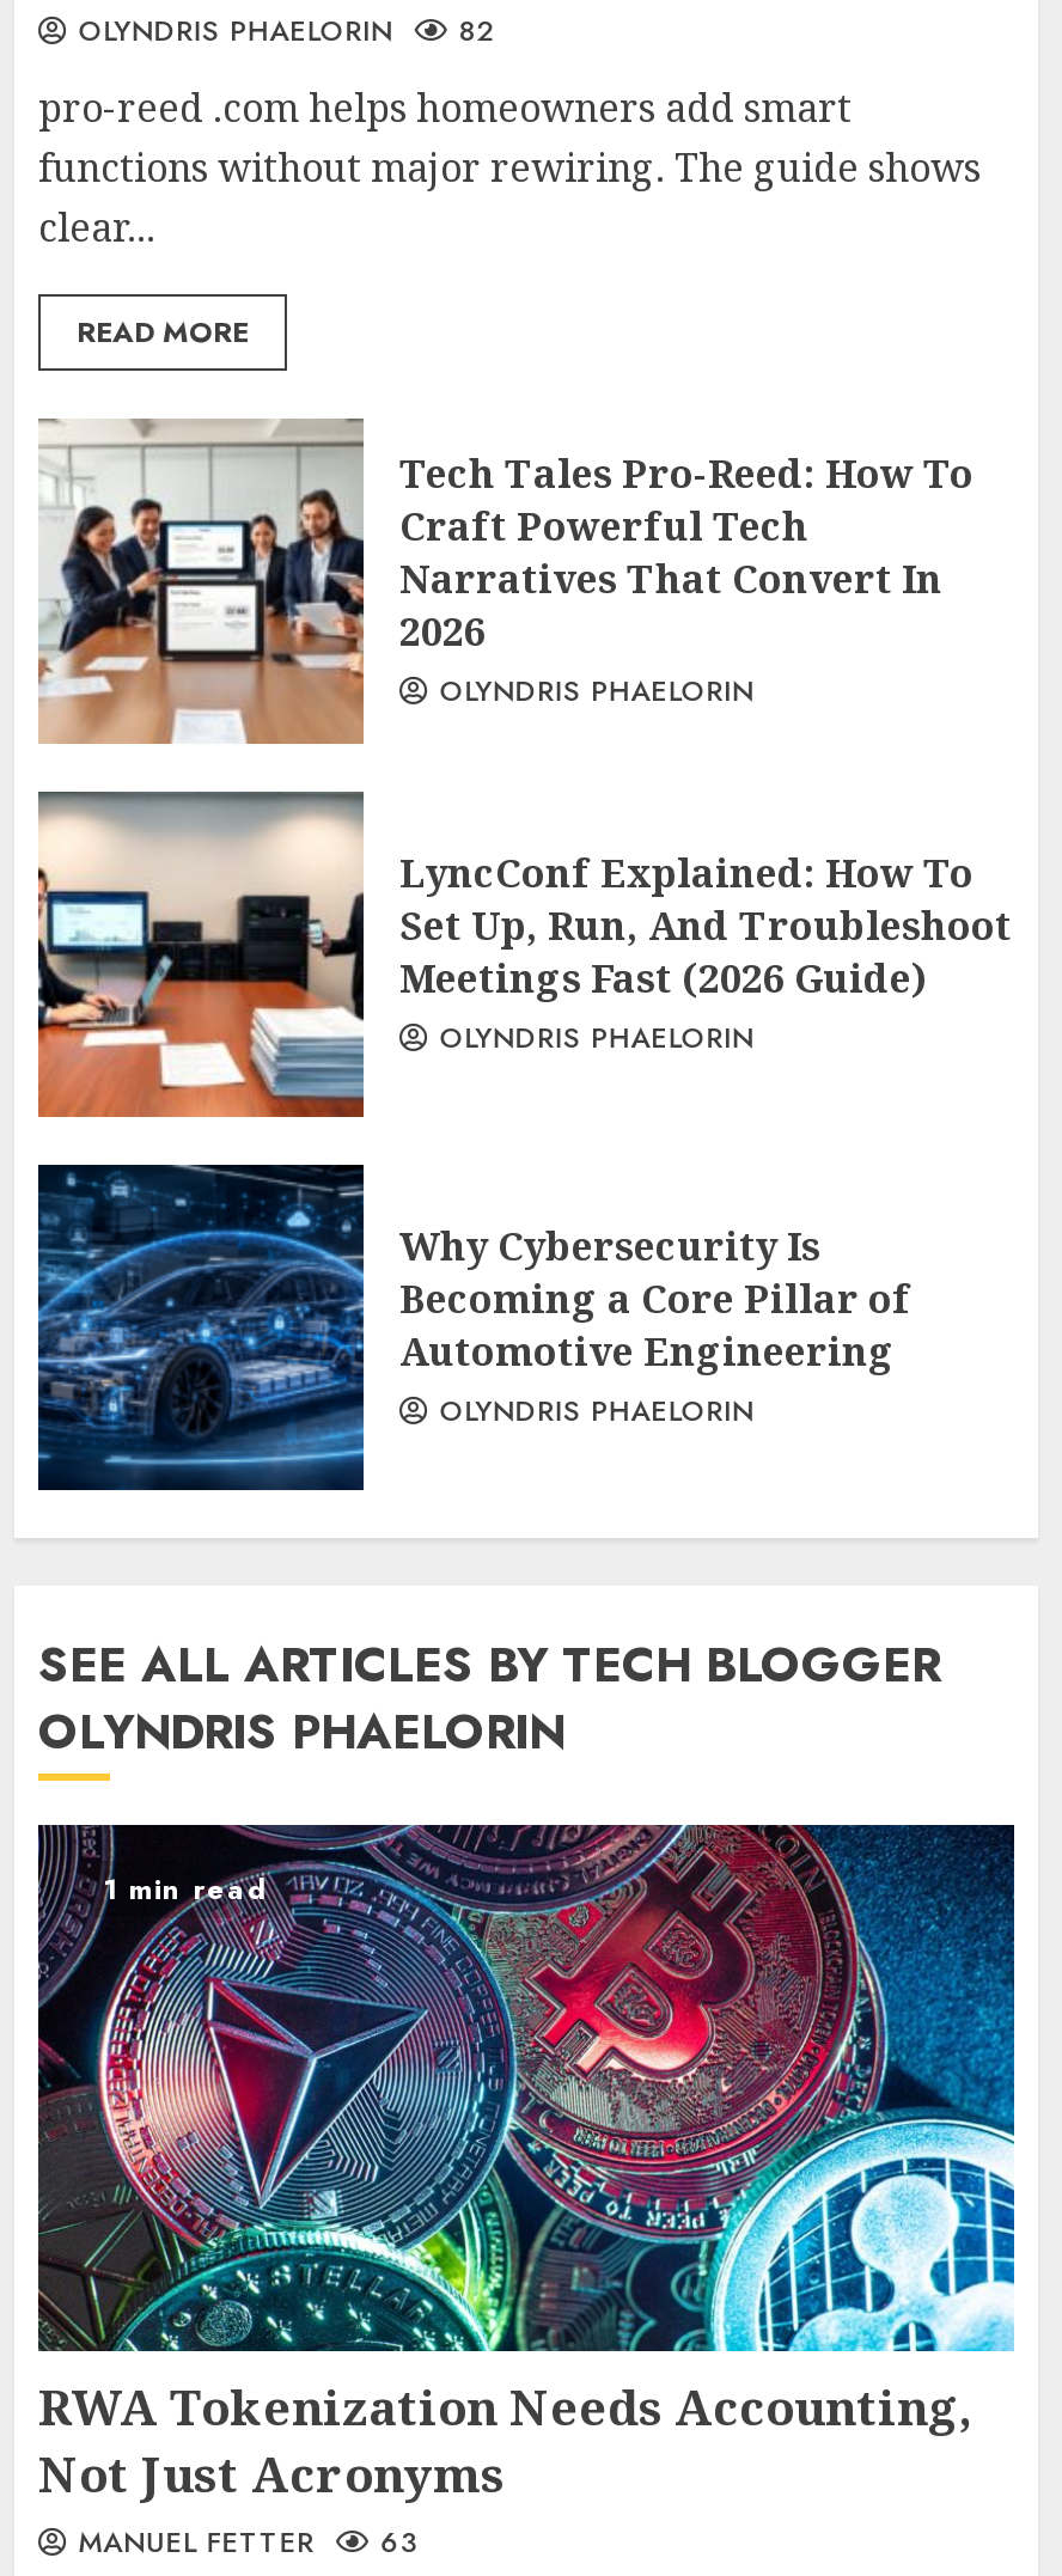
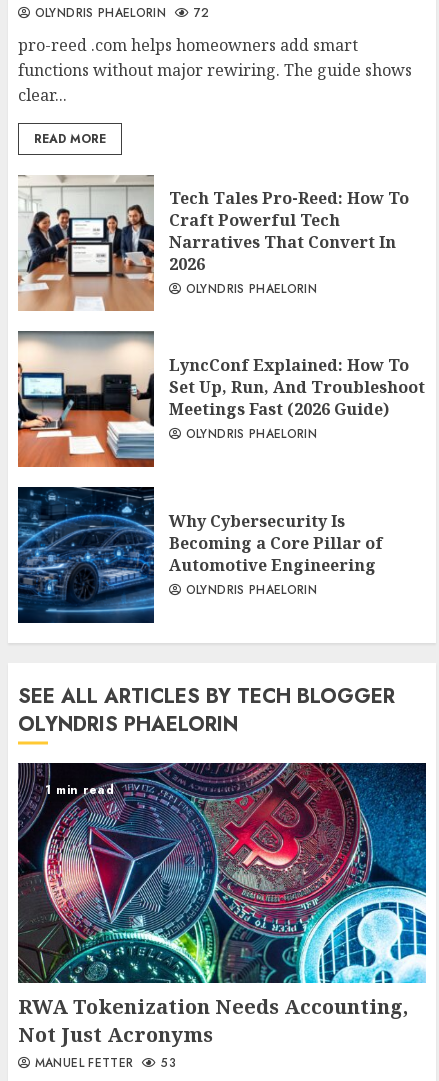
- OLYNDRIS PHAELORIN 82
+ OLYNDRIS PHAELORIN 72

- MANUEL FETTER 63
+ MANUEL FETTER 53
